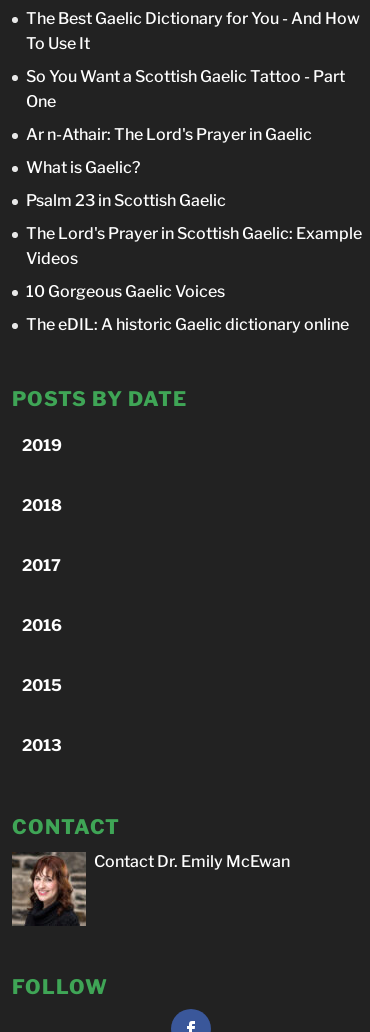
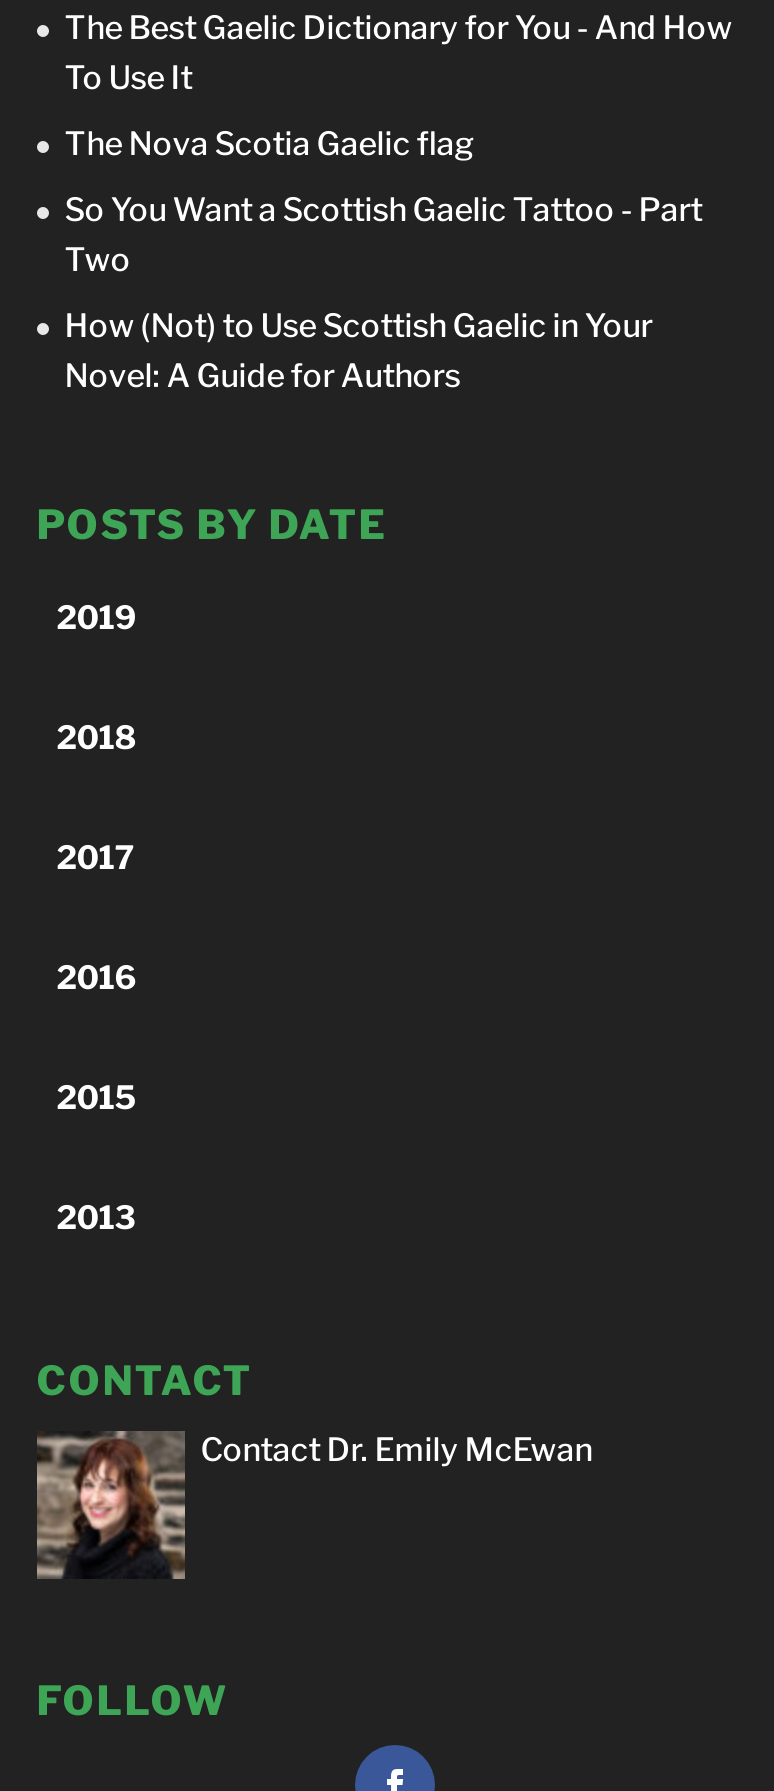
+ The Nova Scotia Gaelic flag

moved down: So You Want a Scottish Gaelic Tattoo - Part

- One
- Ar n-Athair: The Lord's Prayer in Gaelic
- What is Gaelic?
- Psalm 23 in Scottish Gaelic
- The Lord's Prayer in Scottish Gaelic: Example
- Videos
- 10 Gorgeous Gaelic Voices
- The eDIL: A historic Gaelic dictionary online
+ Two
+ How (Not) to Use Scottish Gaelic in Your
+ Novel: A Guide for Authors
